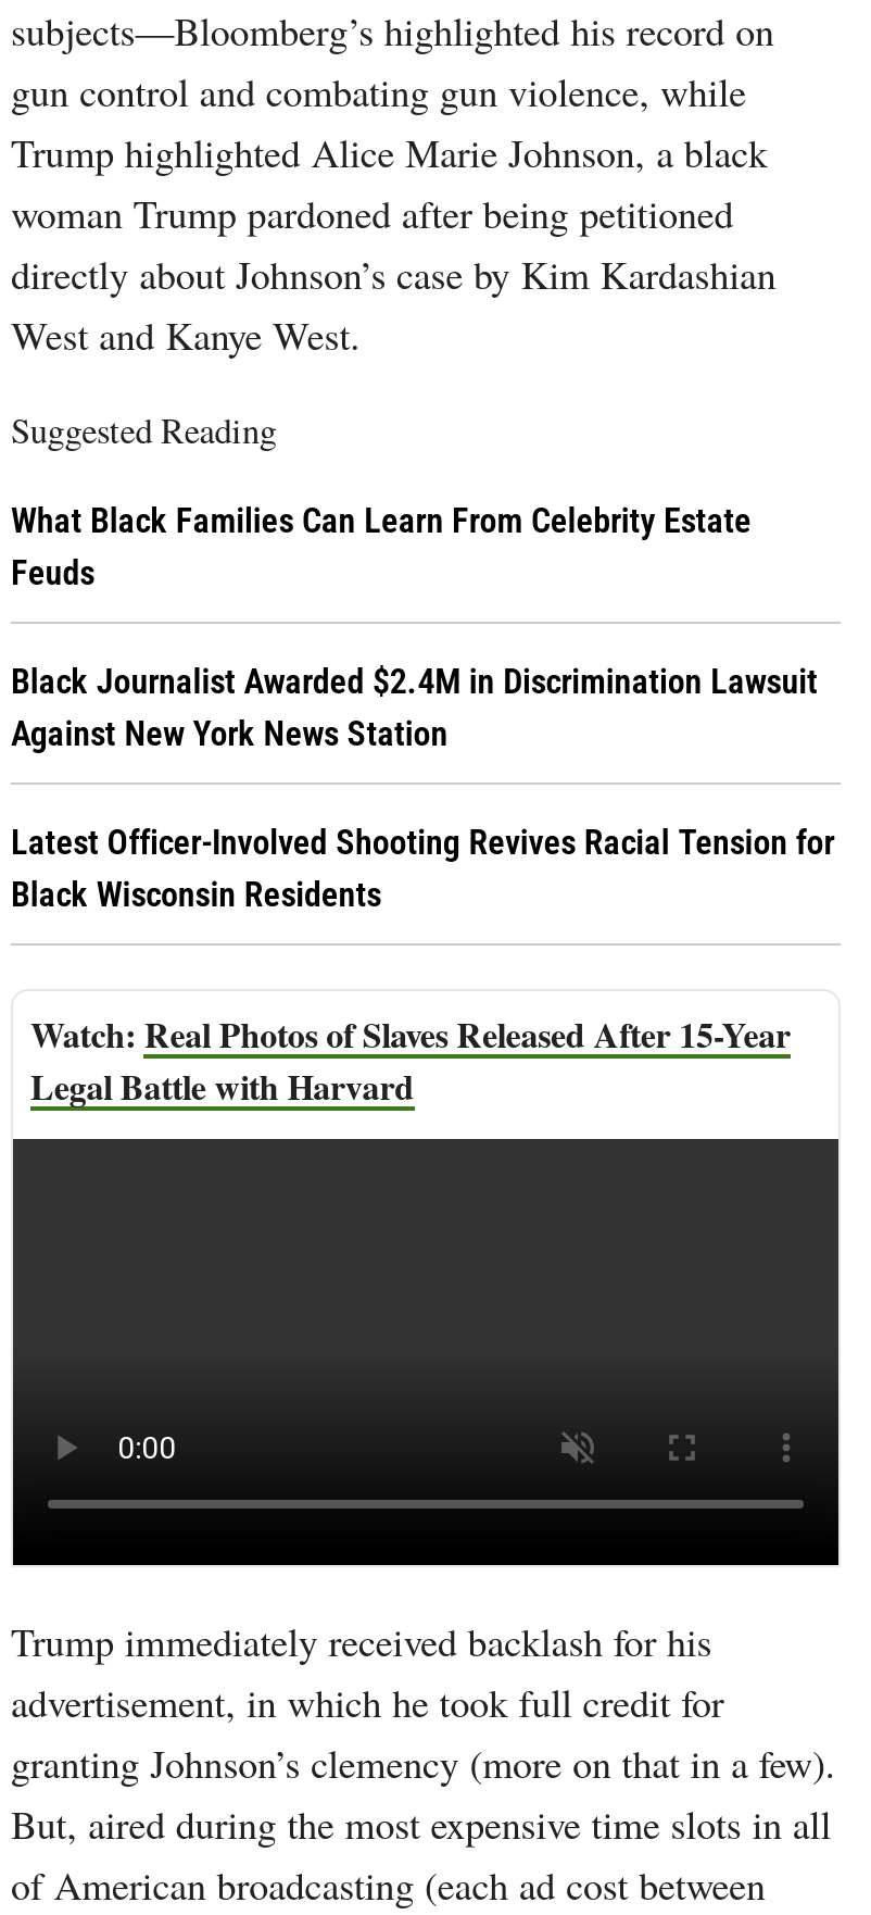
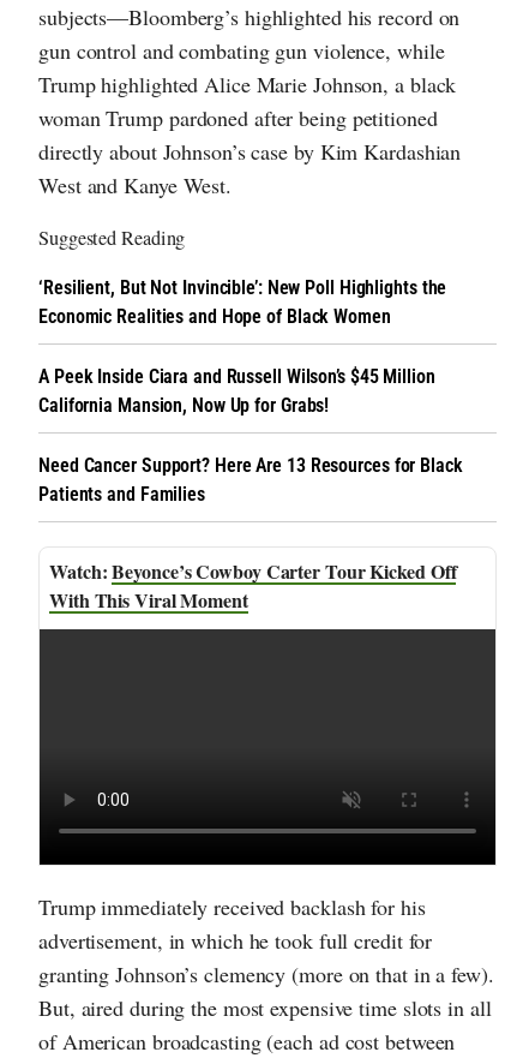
- What Black Families Can Learn From Celebrity Estate
- Feuds
+ ‘Resilient, But Not Invincible’: New Poll Highlights the
+ Economic Realities and Hope of Black Women

- Black Journalist Awarded $2.4M in Discrimination Lawsuit
- Against New York News Station
+ A Peek Inside Ciara and Russell Wilson’s $45 Million
+ California Mansion, Now Up for Grabs!

- Latest Officer-Involved Shooting Revives Racial Tension for
- Black Wisconsin Residents
+ Need Cancer Support? Here Are 13 Resources for Black
+ Patients and Families

- Real Photos of Slaves Released After 15-Year
- Legal Battle with Harvard
+ Beyonce’s Cowboy Carter Tour Kicked Off
+ With This Viral Moment
